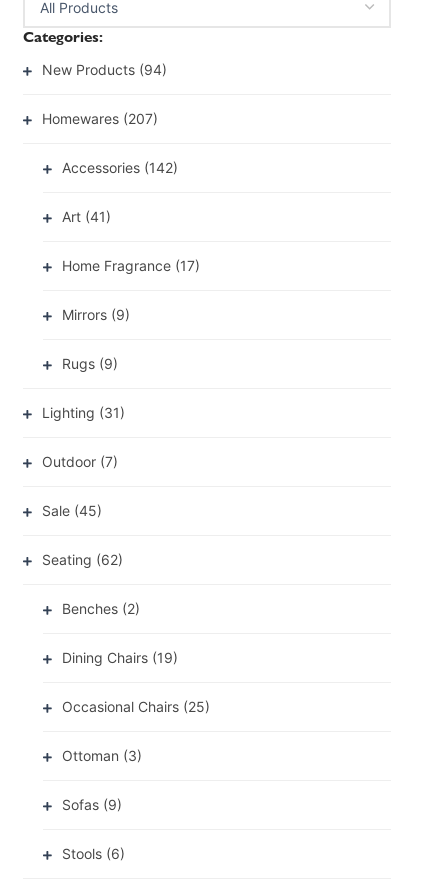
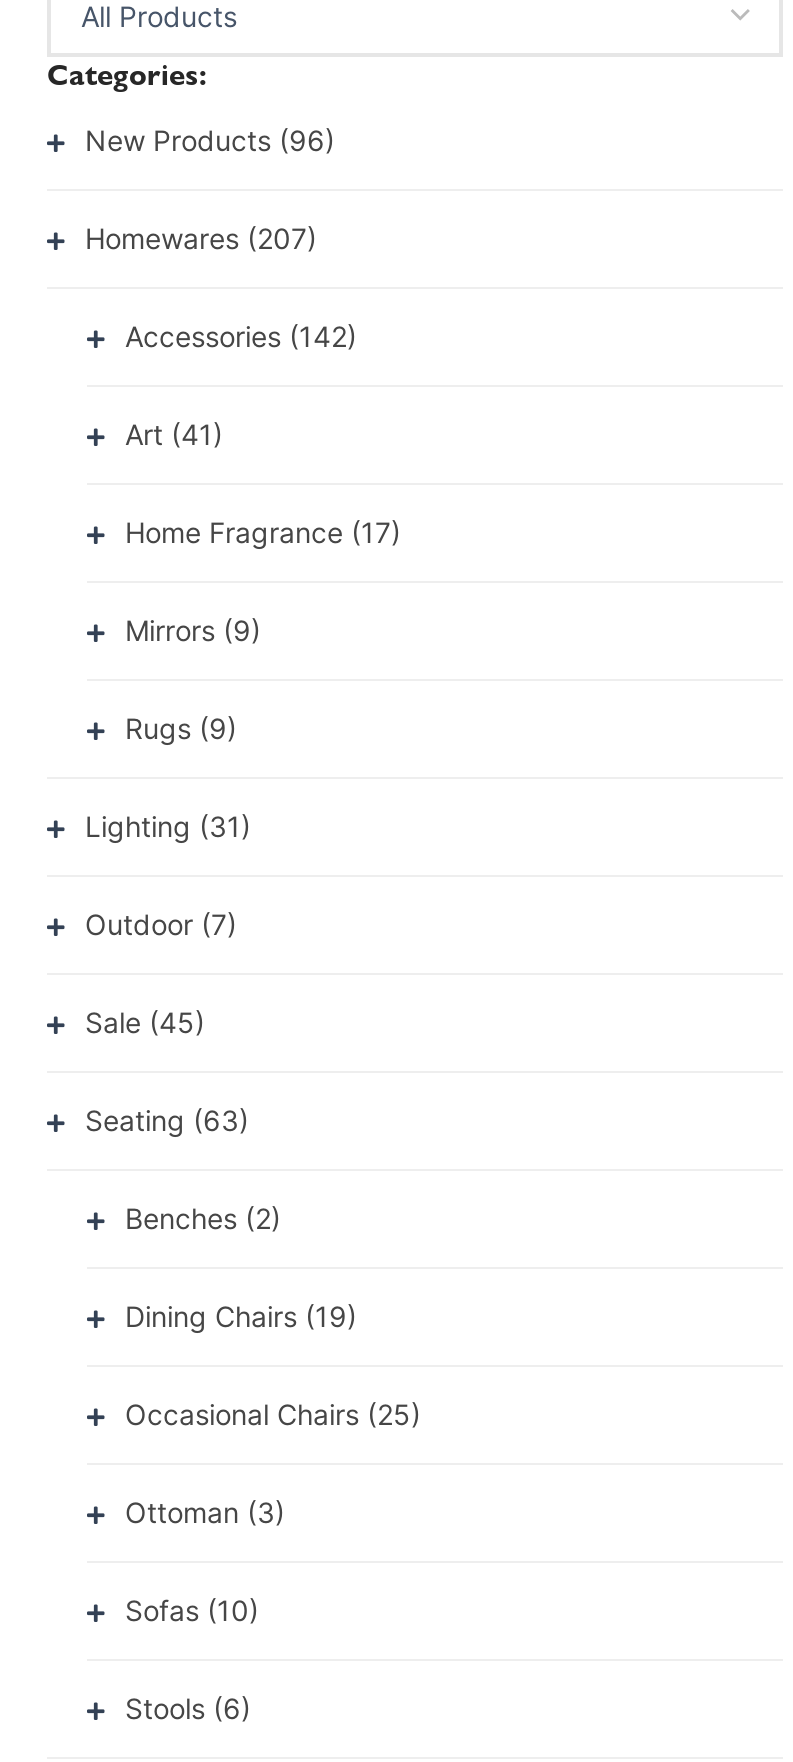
- New Products (94)
+ New Products (96)

- Seating (62)
+ Seating (63)

- Sofas (9)
+ Sofas (10)
